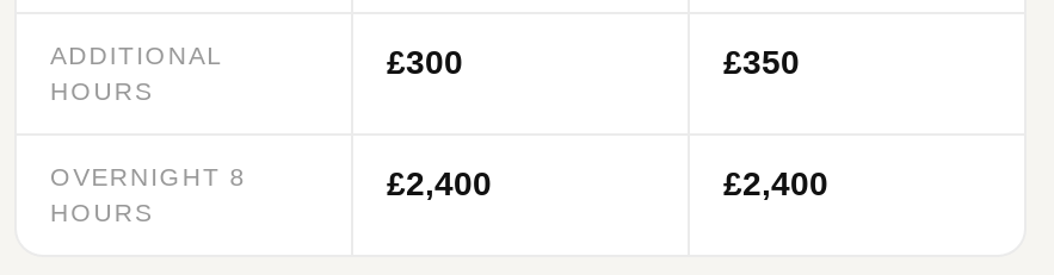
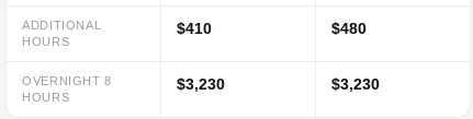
- £300
+ $410

- £350
+ $480

- £2,400
+ $3,230

- £2,400
+ $3,230
